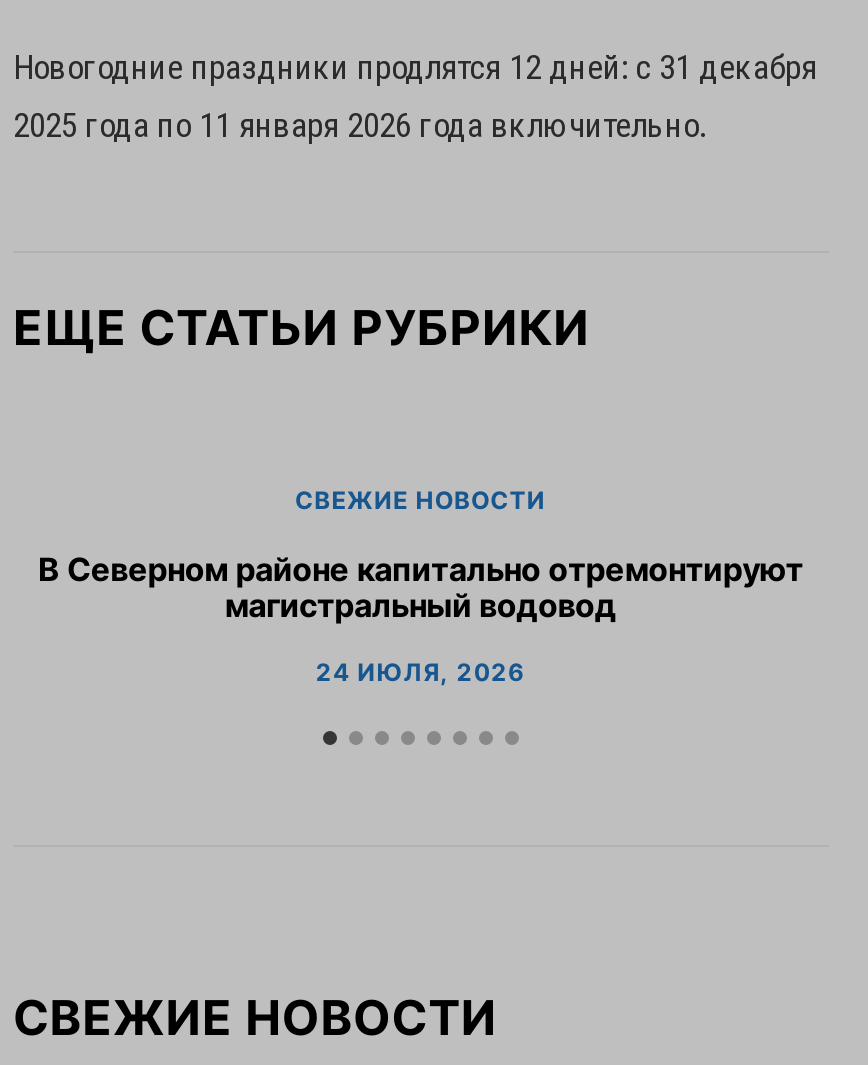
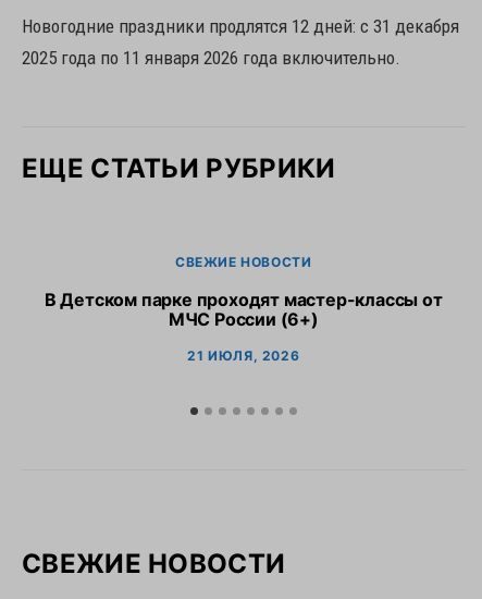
- В Северном районе капитально отремонтируют
- магистральный водовод
+ В Детском парке проходят мастер-классы от
+ МЧС России (6+)

- 24 ИЮЛЯ, 2026
+ 21 ИЮЛЯ, 2026
